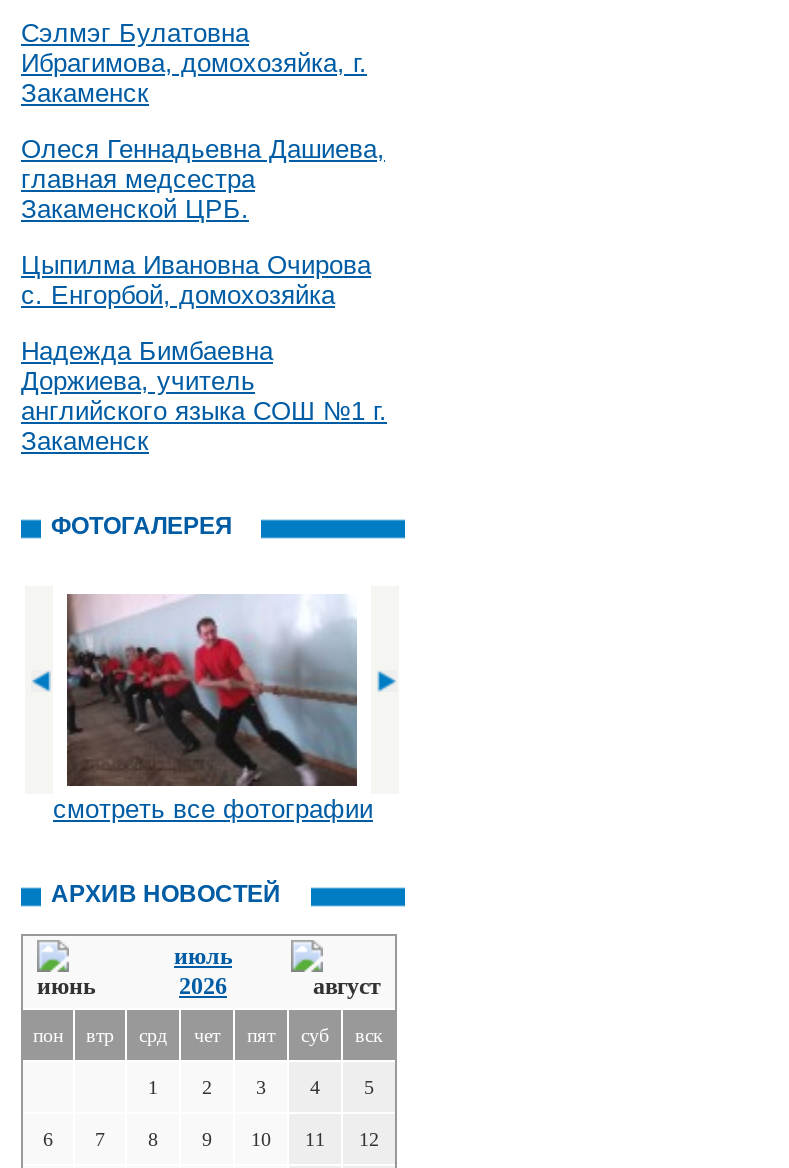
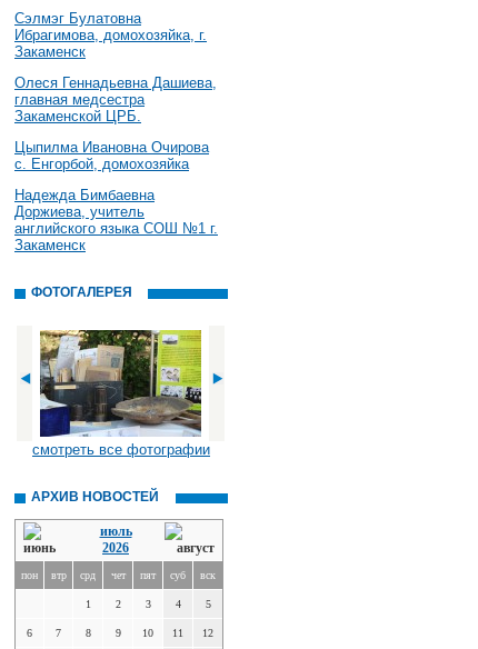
- [image]
+ [image]
